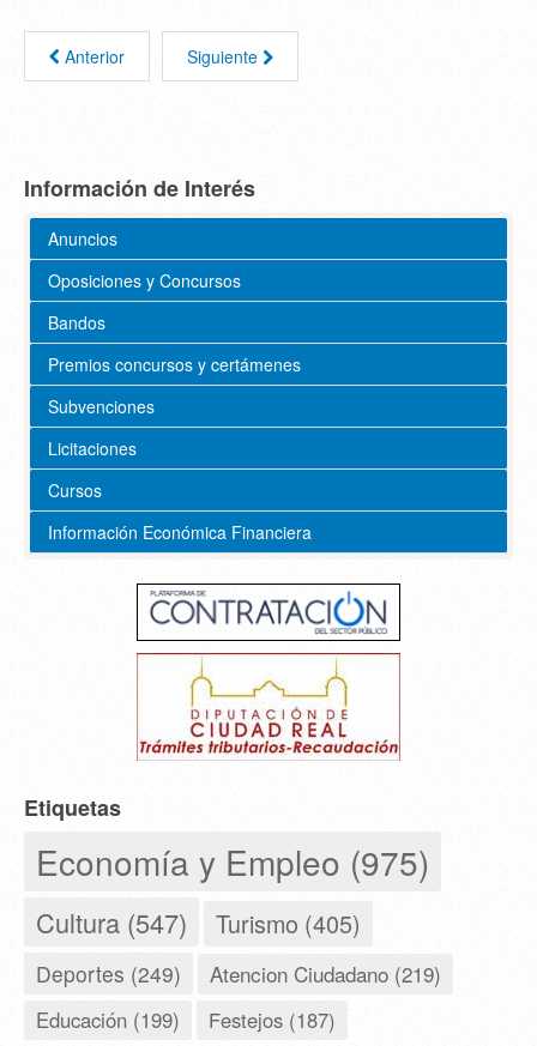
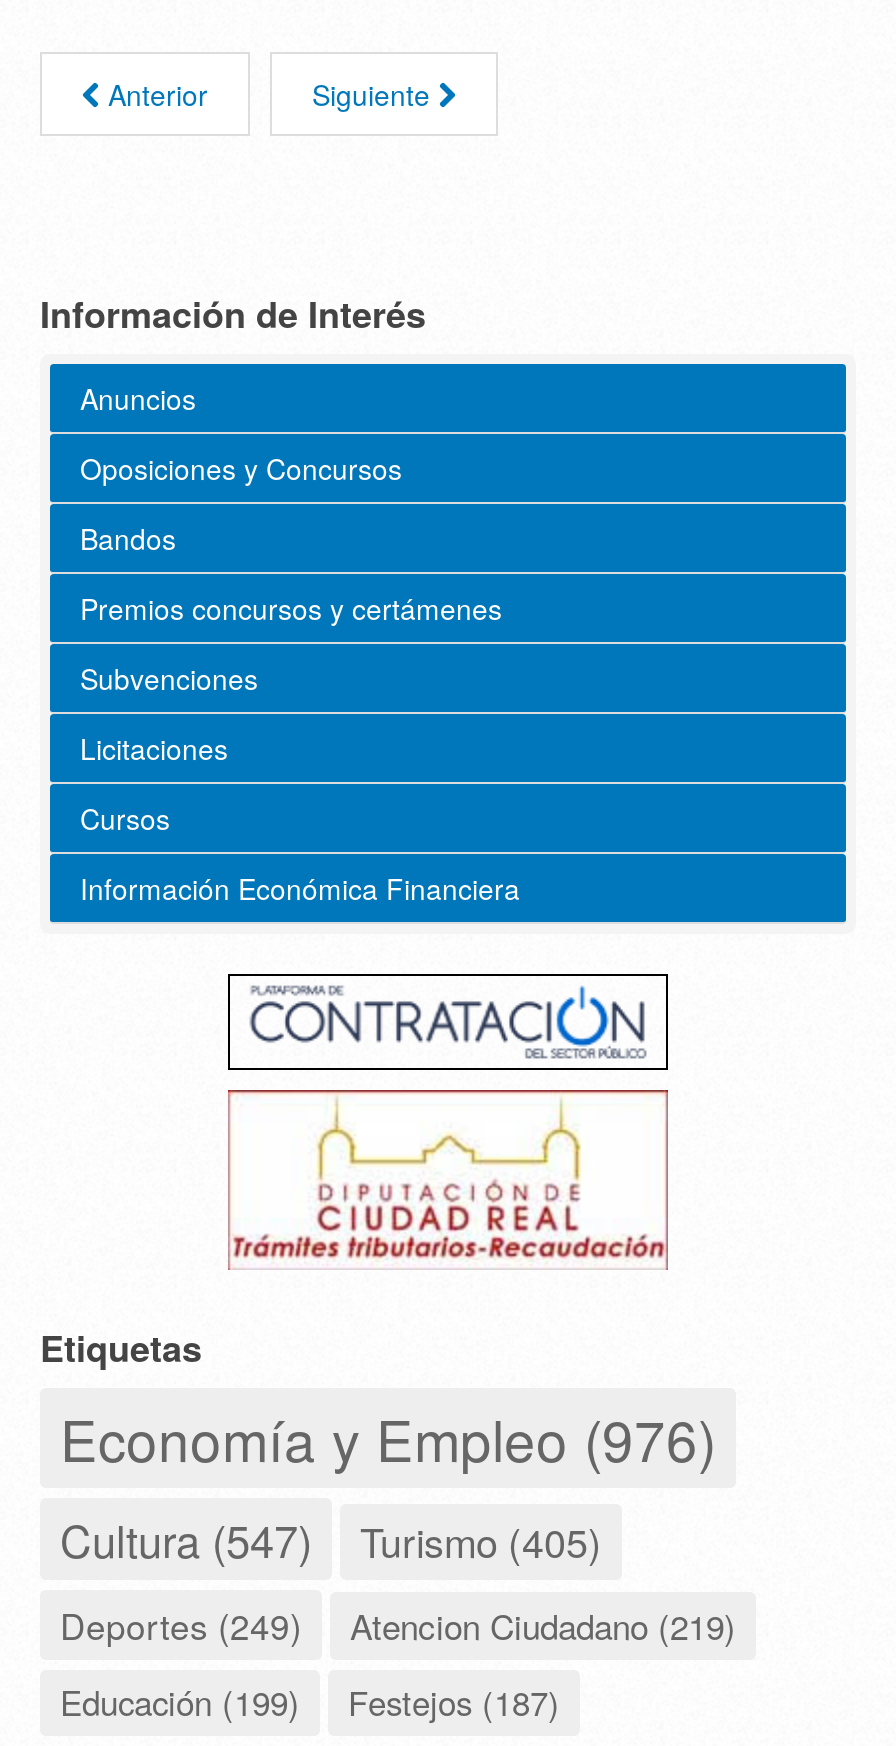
- Economía y Empleo (975)
+ Economía y Empleo (976)
